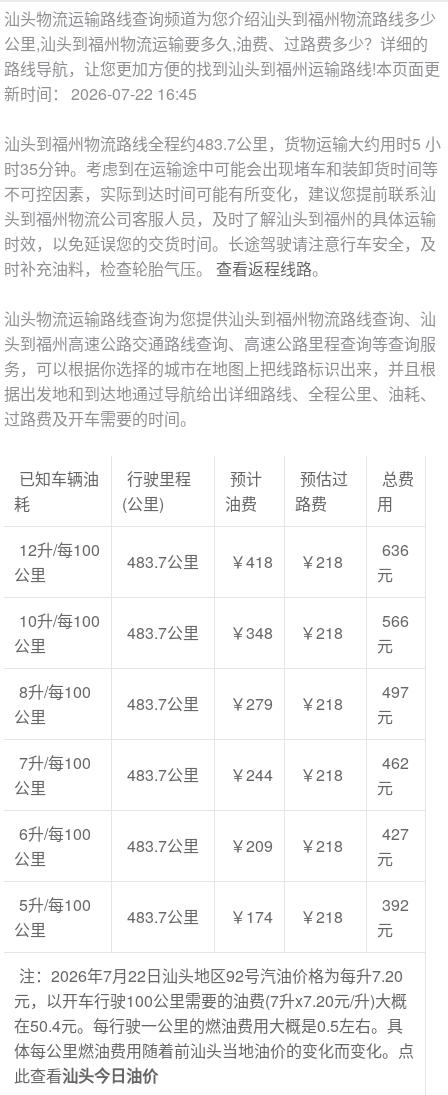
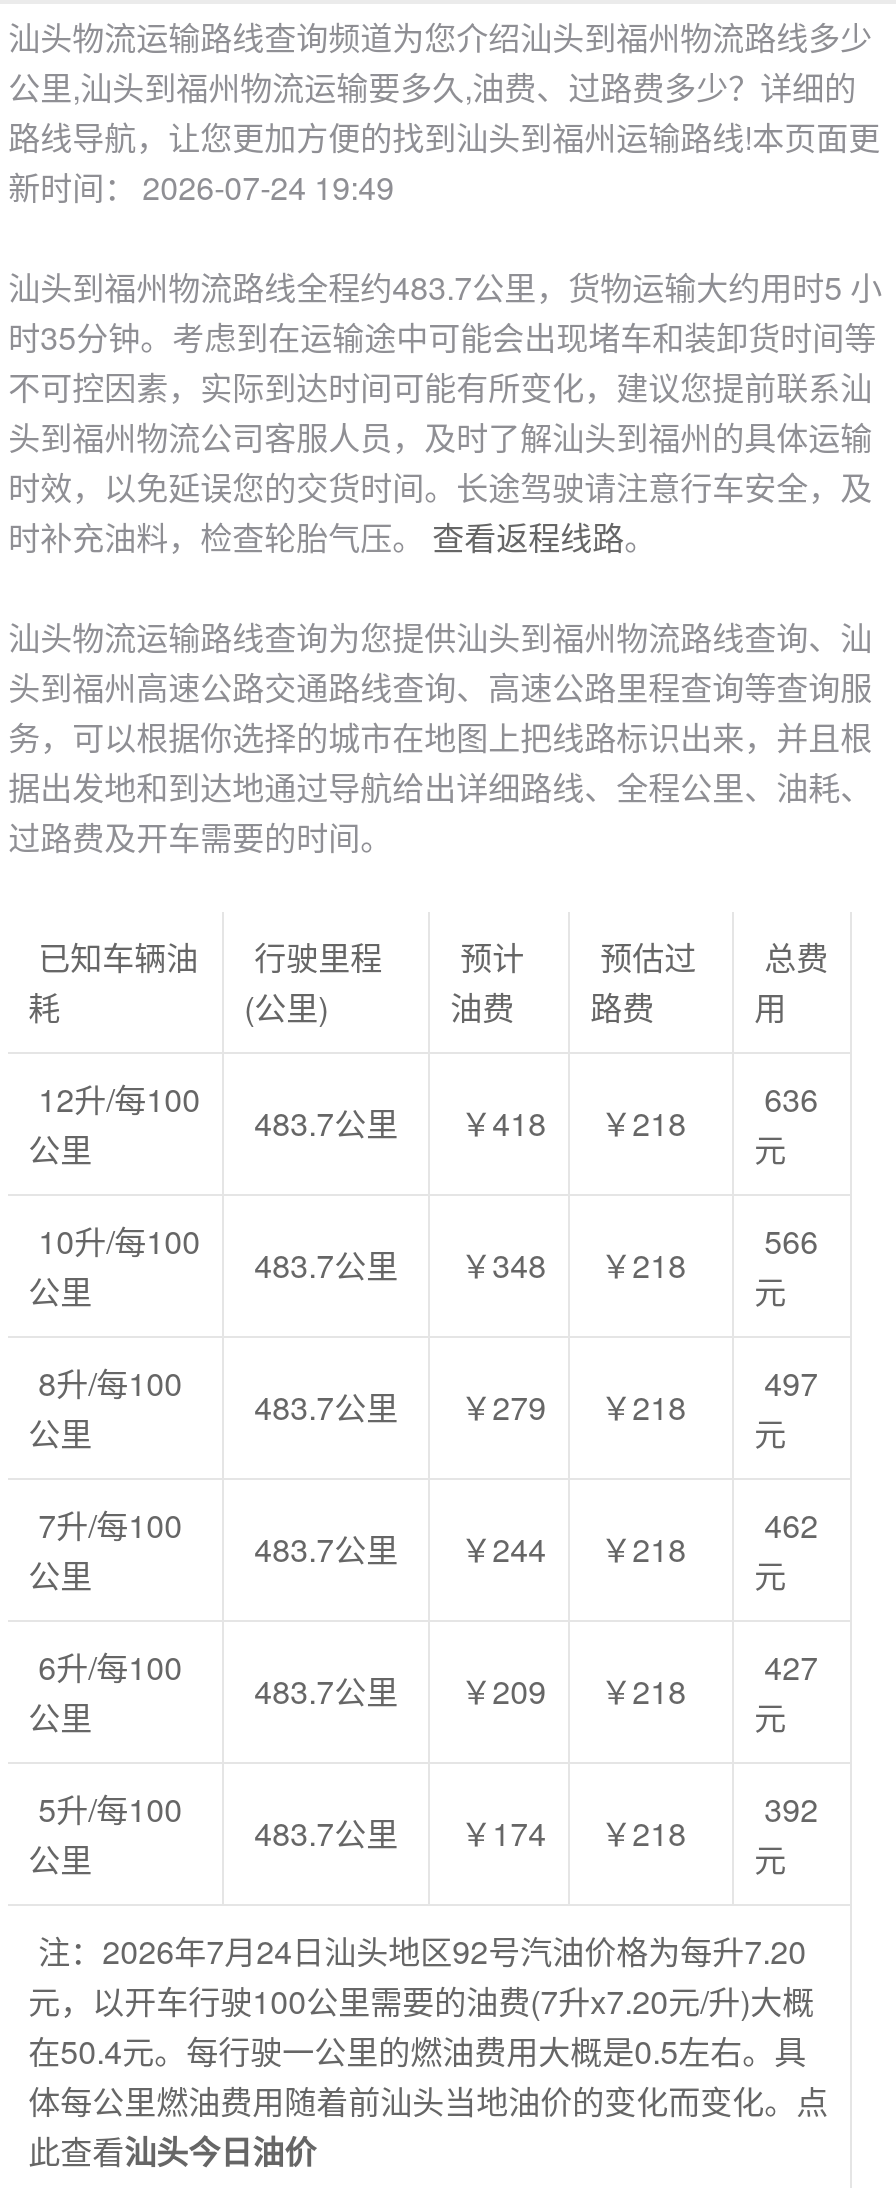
- 新时间： 2026-07-22 16:45
+ 新时间： 2026-07-24 19:49

- 注：2026年7月22日汕头地区92号汽油价格为每升7.20
+ 注：2026年7月24日汕头地区92号汽油价格为每升7.20
